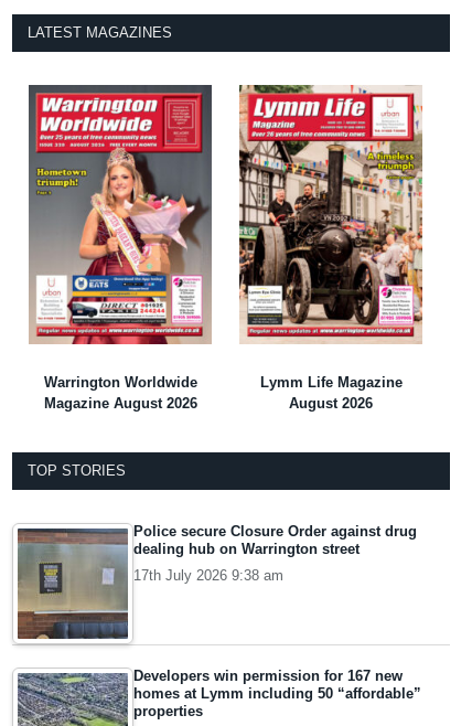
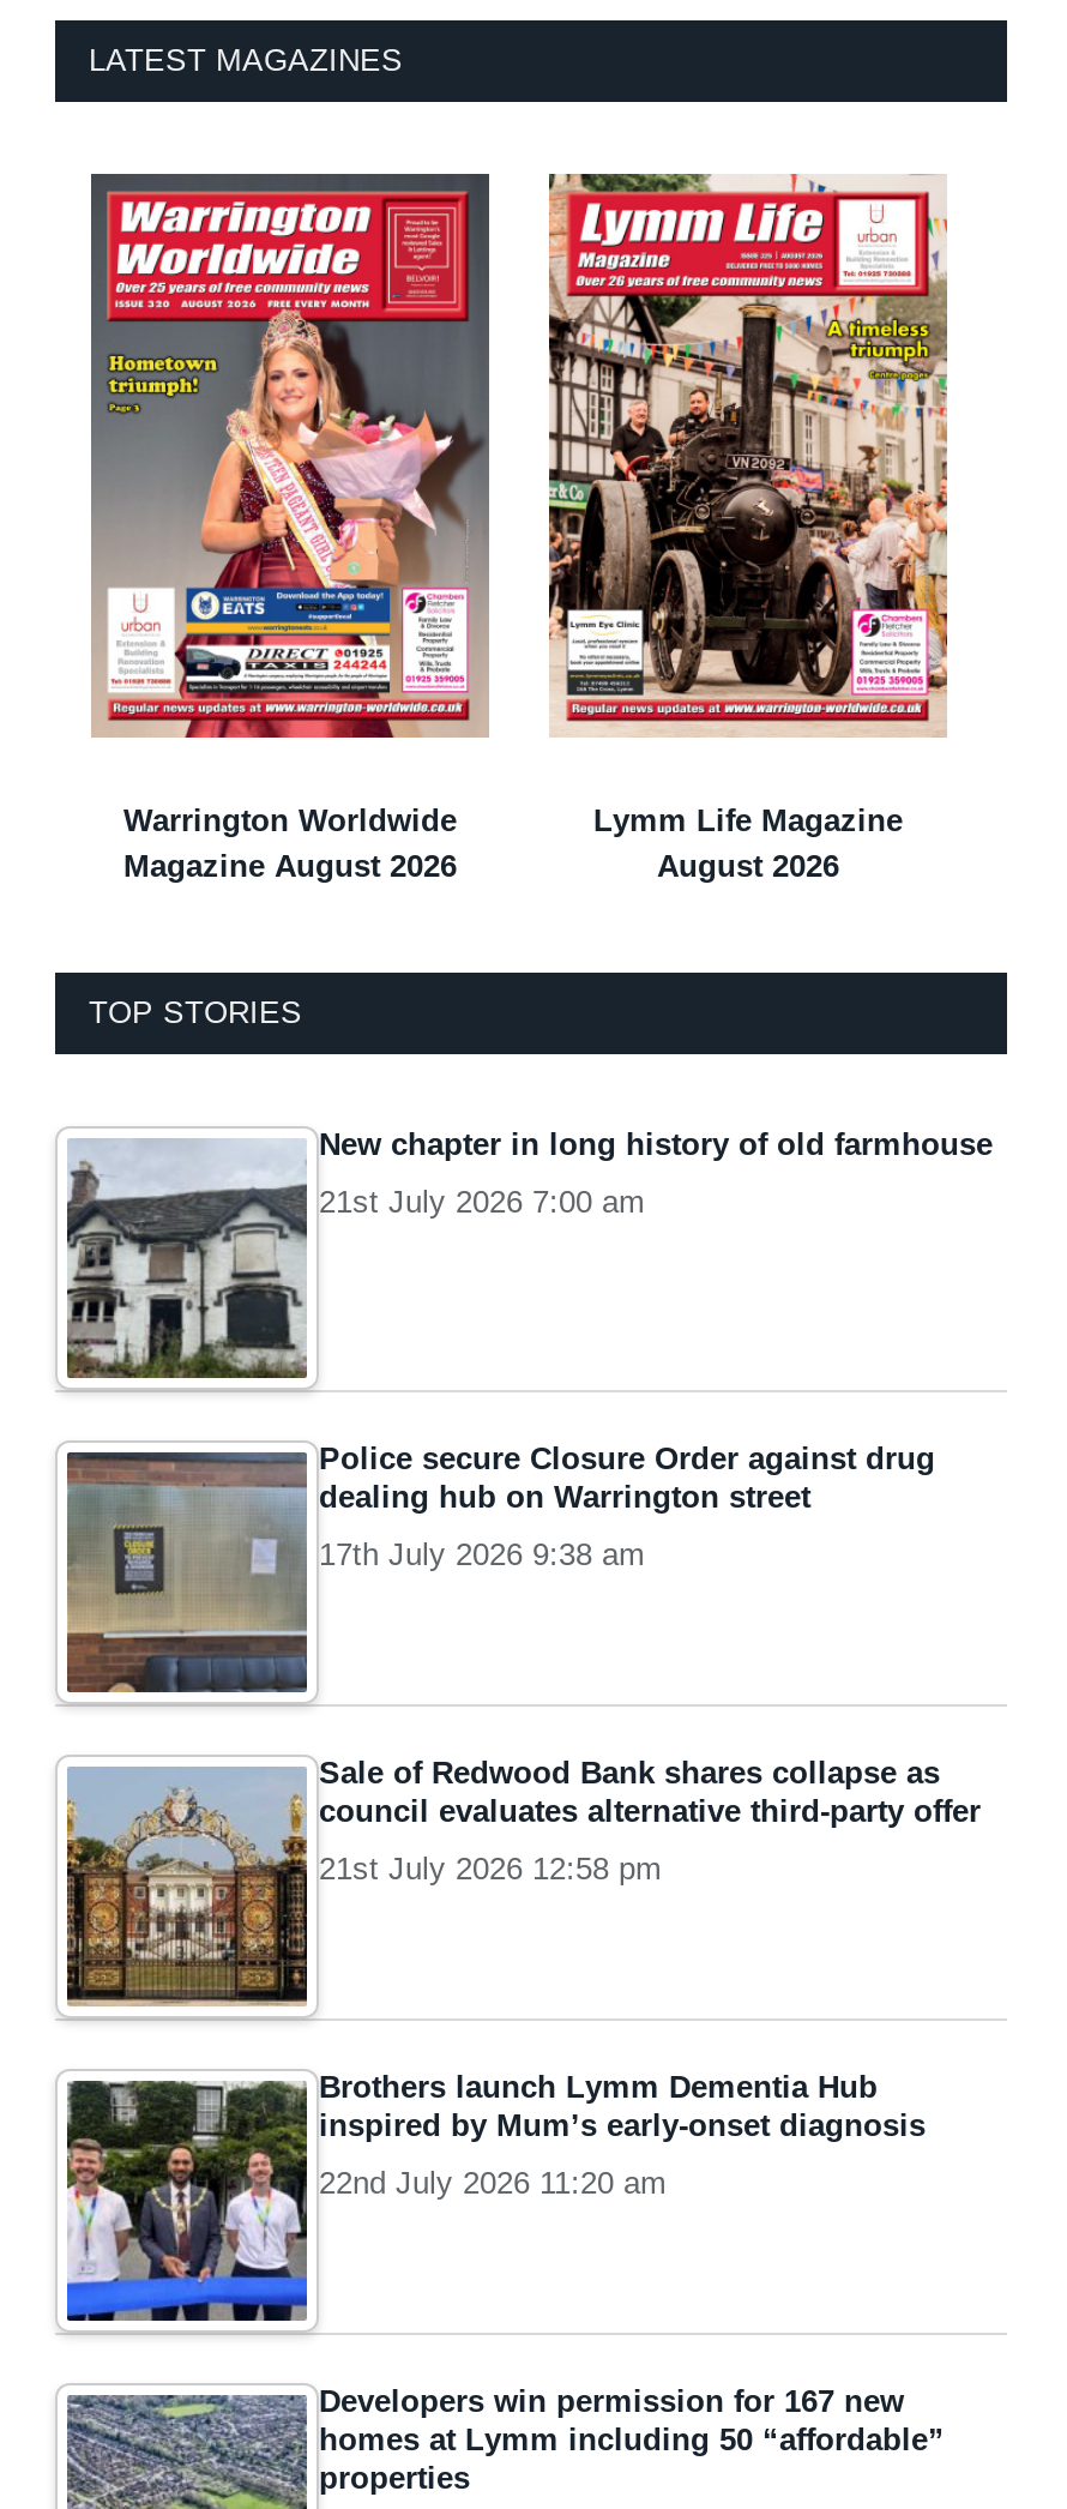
+ [image]
+ New chapter in long history of old farmhouse
+ 21st July 2026 7:00 am

+ [image]
+ Sale of Redwood Bank shares collapse as
+ council evaluates alternative third-party offer
+ 21st July 2026 12:58 pm

+ [image]
+ Brothers launch Lymm Dementia Hub
+ inspired by Mum’s early-onset diagnosis
+ 22nd July 2026 11:20 am
